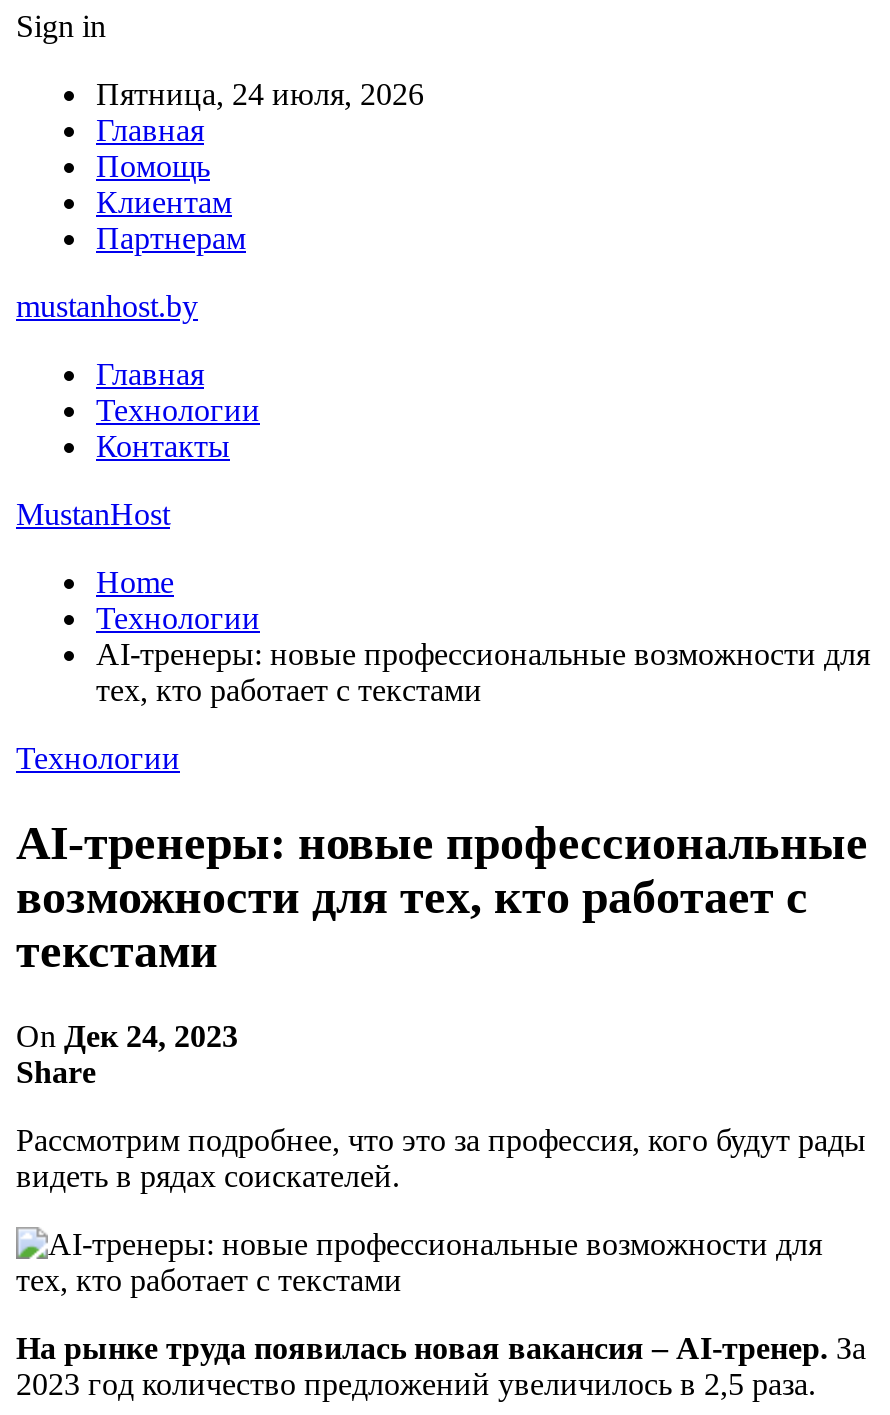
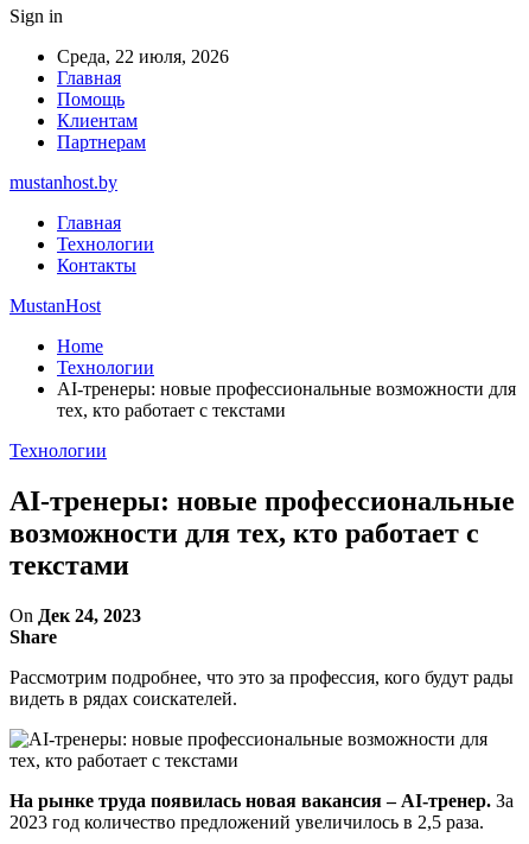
- Пятница, 24 июля, 2026
+ Среда, 22 июля, 2026
